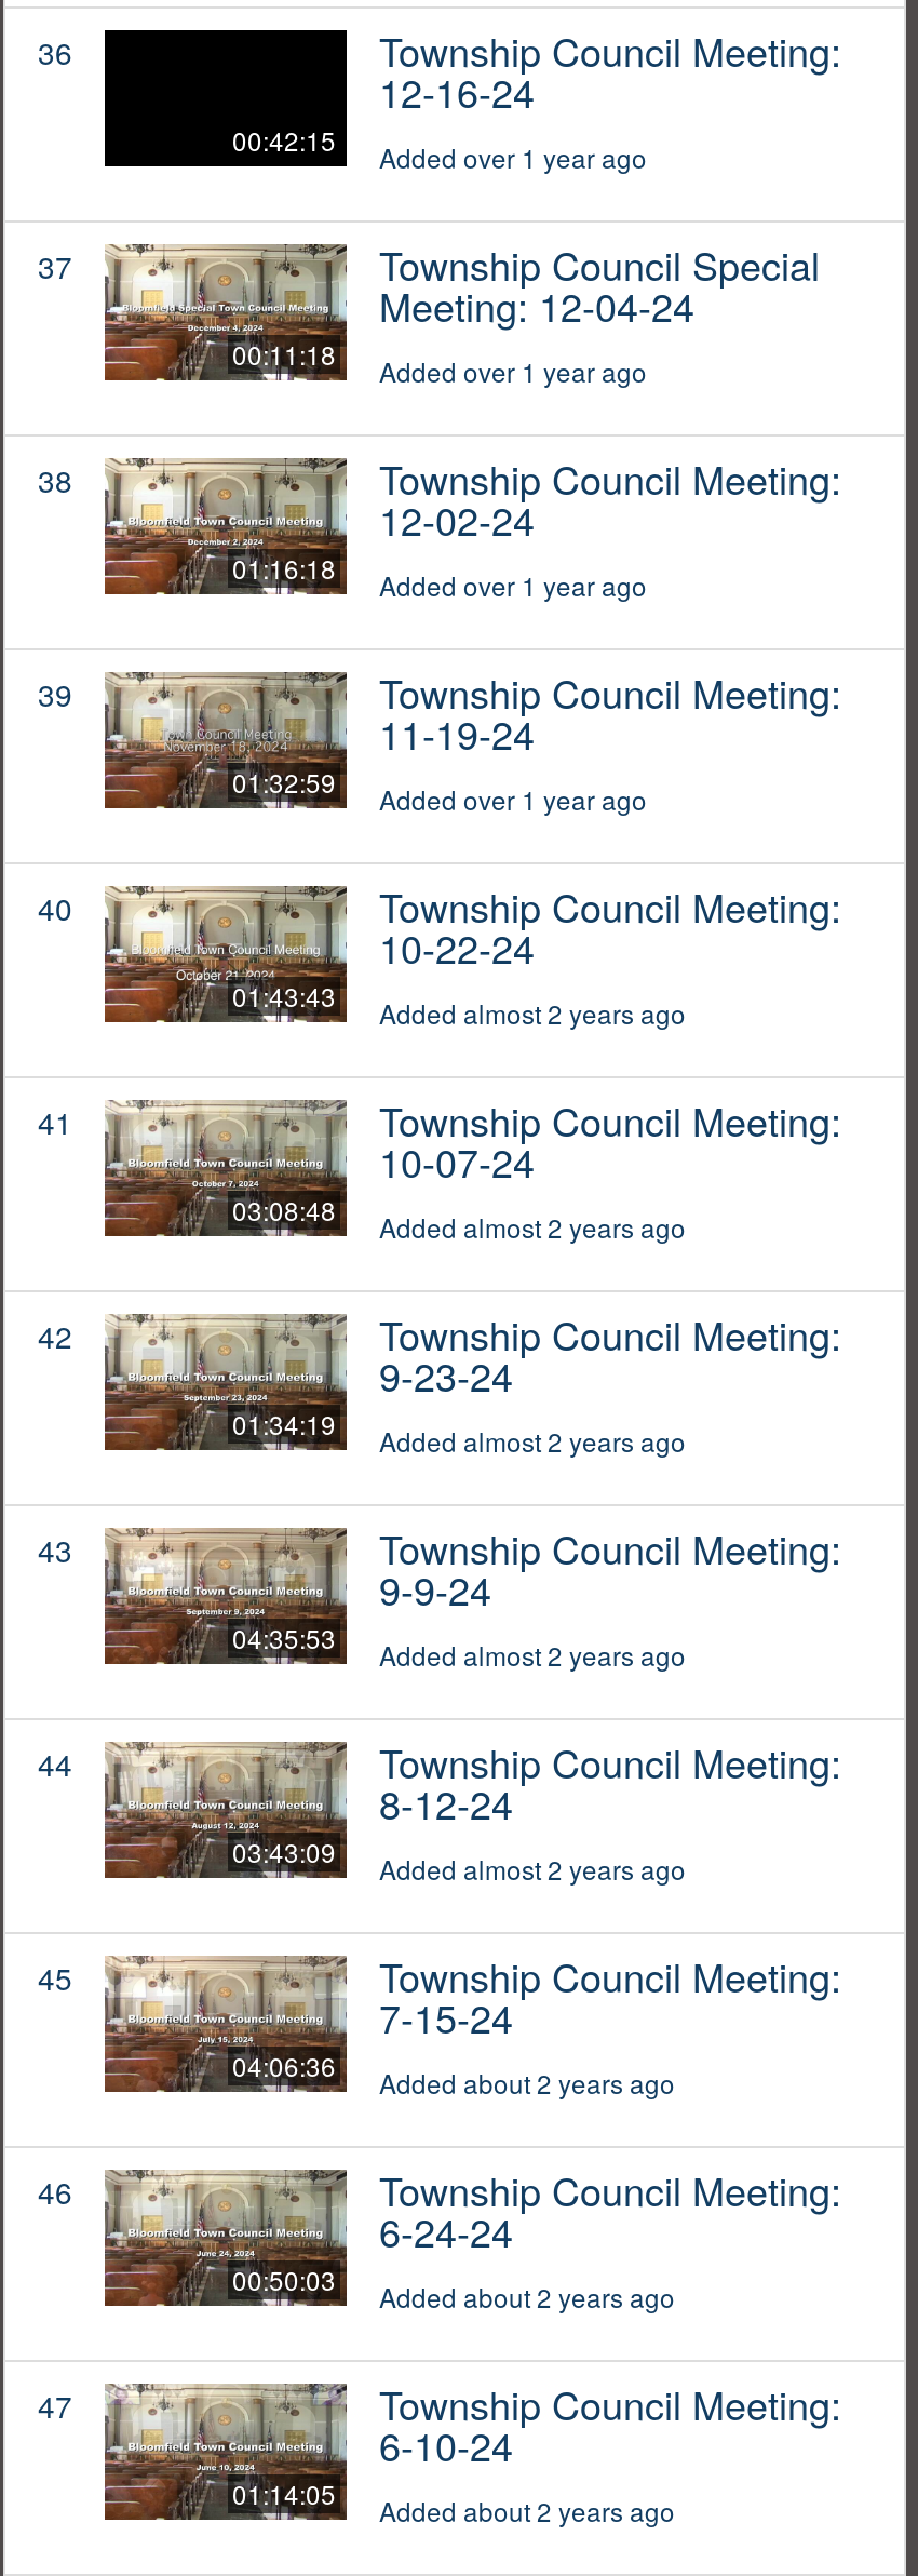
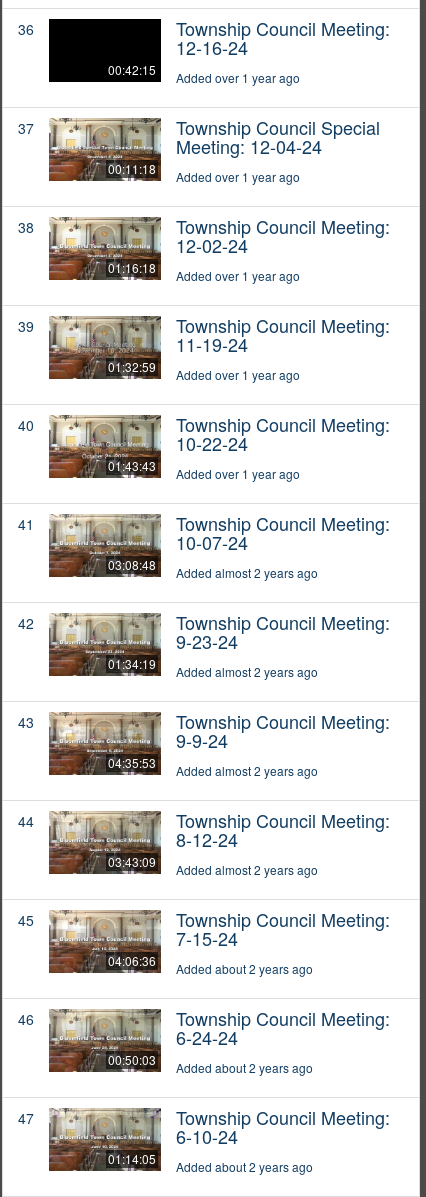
- Added almost 2 years ago
+ Added over 1 year ago
